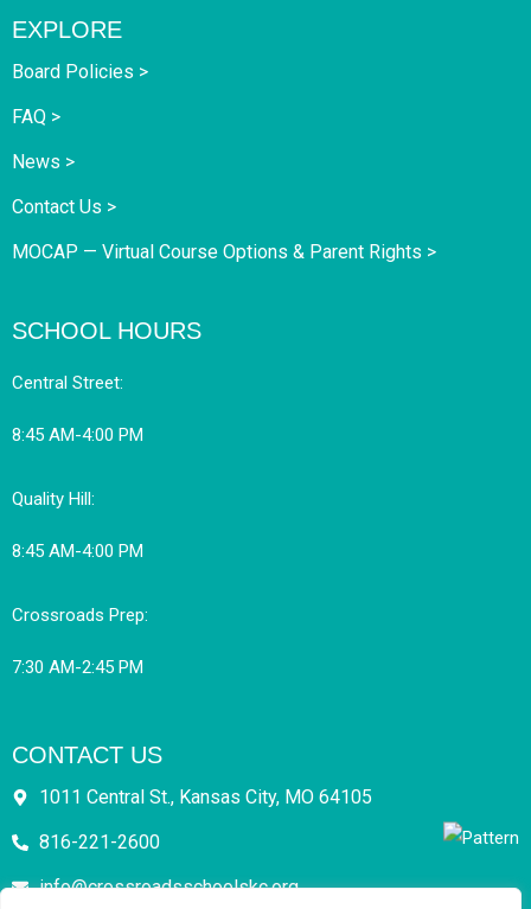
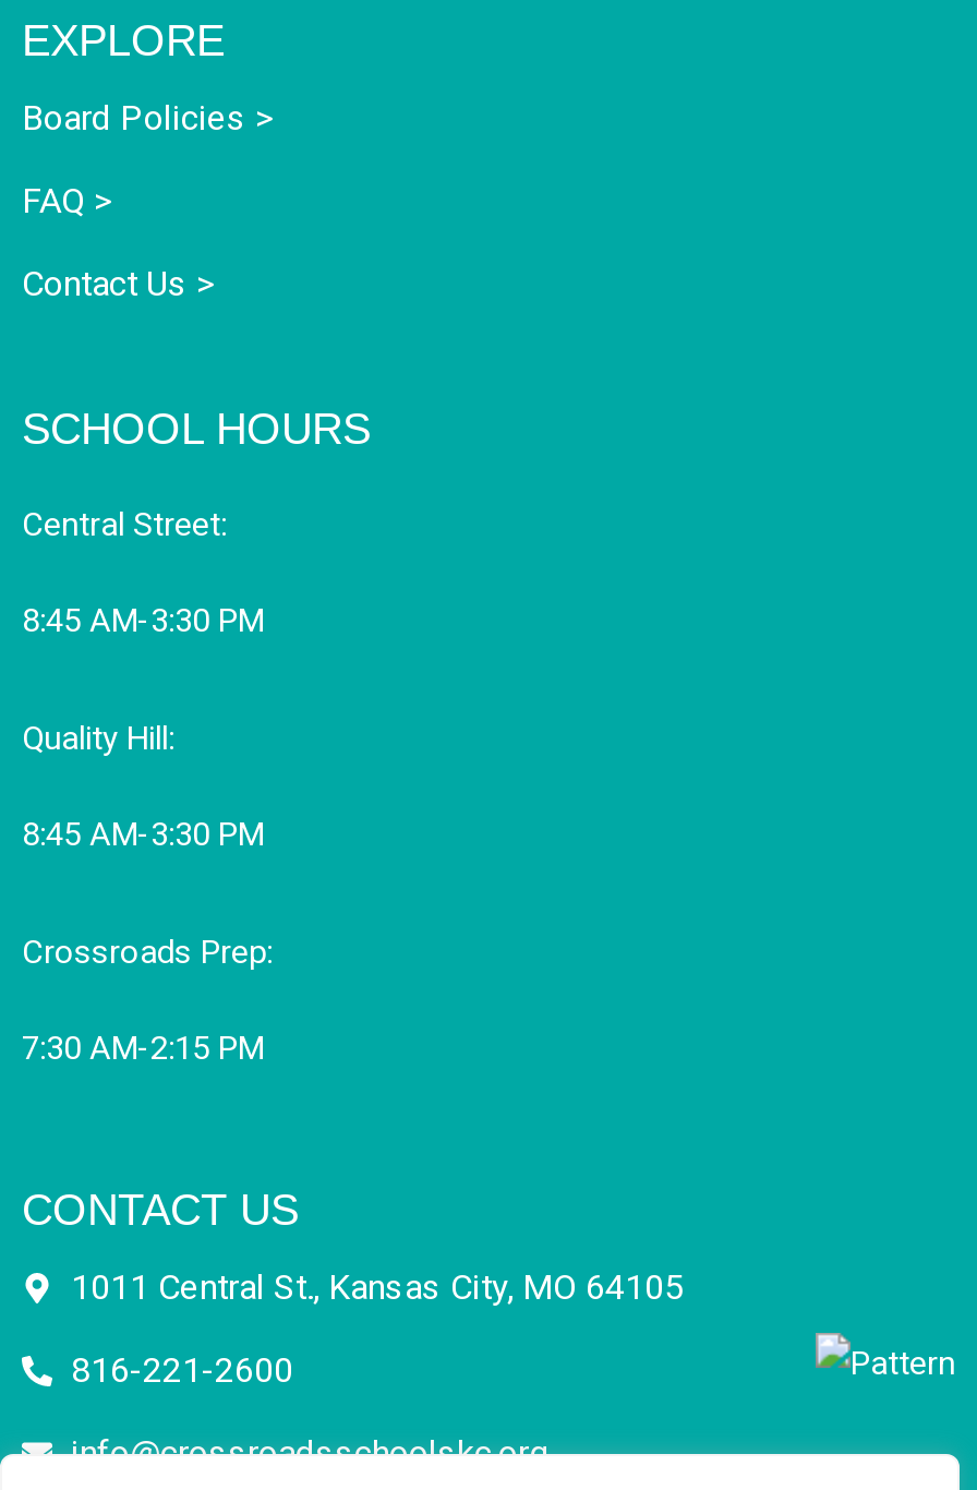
- News >

- MOCAP — Virtual Course Options & Parent Rights >

- 8:45 AM-4:00 PM
+ 8:45 AM-3:30 PM

- 8:45 AM-4:00 PM
+ 8:45 AM-3:30 PM

- 7:30 AM-2:45 PM
+ 7:30 AM-2:15 PM
